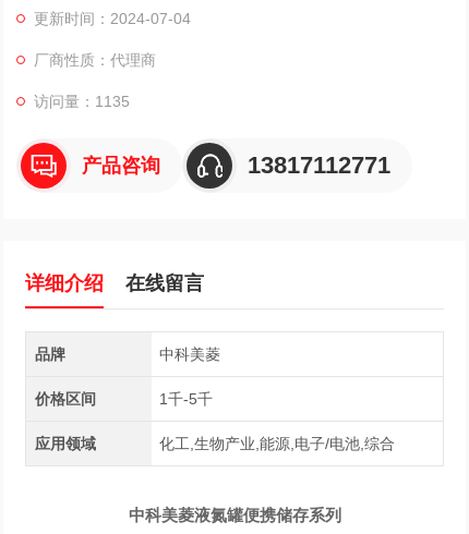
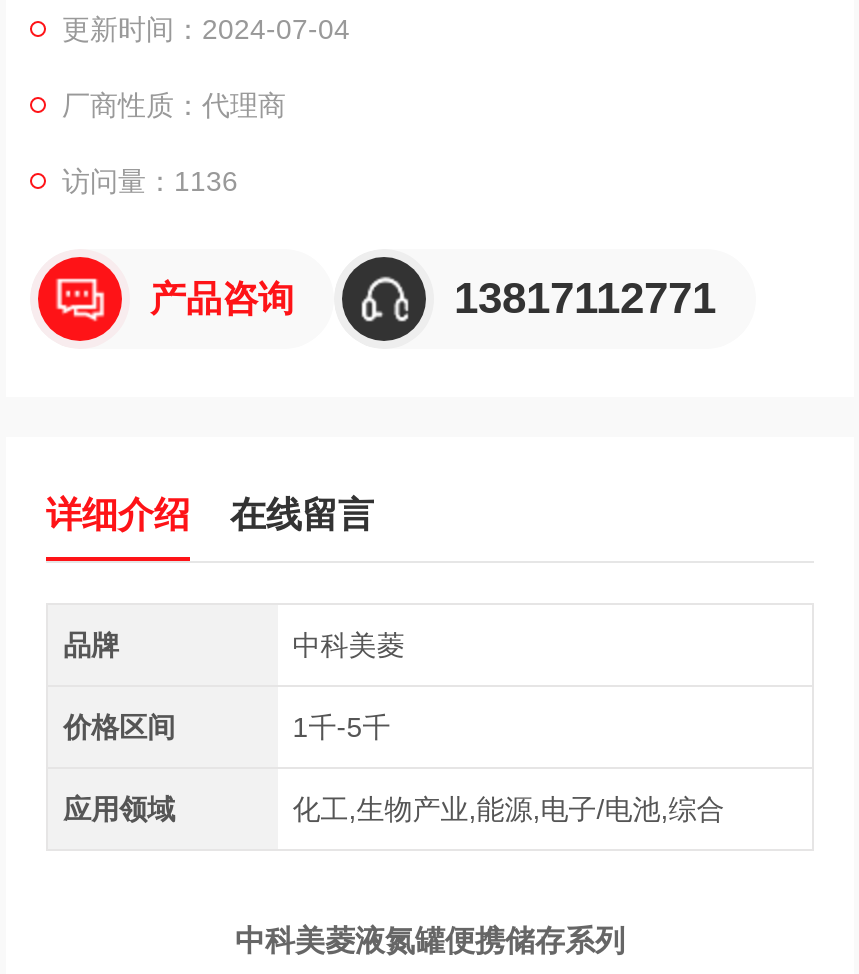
- 访问量：1135
+ 访问量：1136
